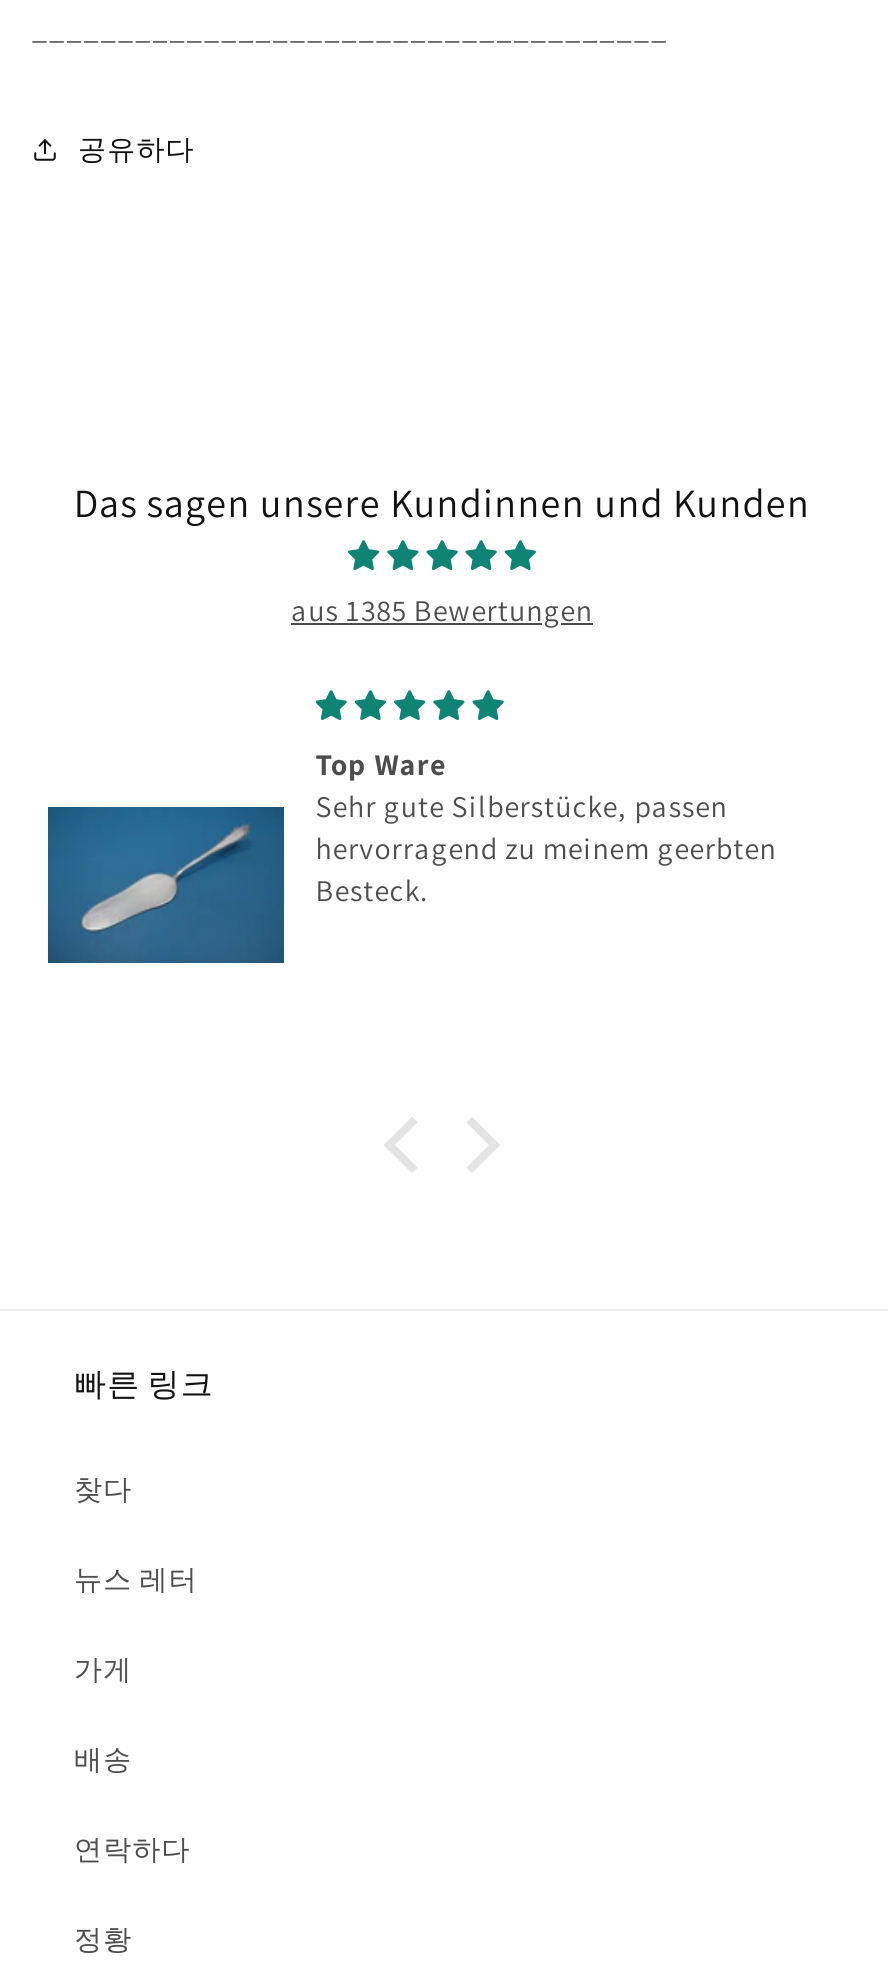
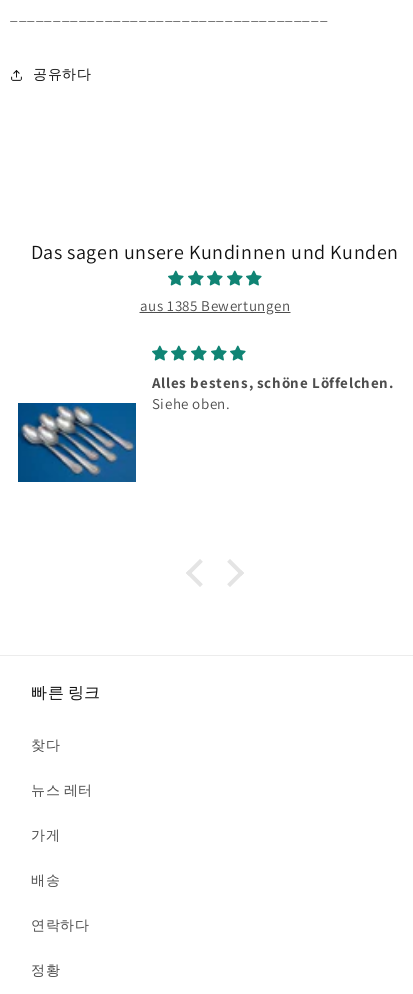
- [image]
- Top Ware
- Sehr gute Silberstücke, passen
- hervorragend zu meinem geerbten
- Besteck.
+ [image]
+ Alles bestens, schöne Löffelchen.
+ Siehe oben.
